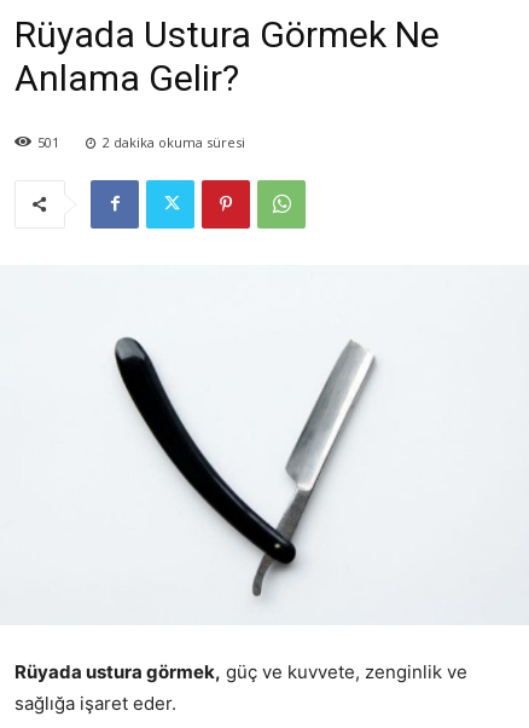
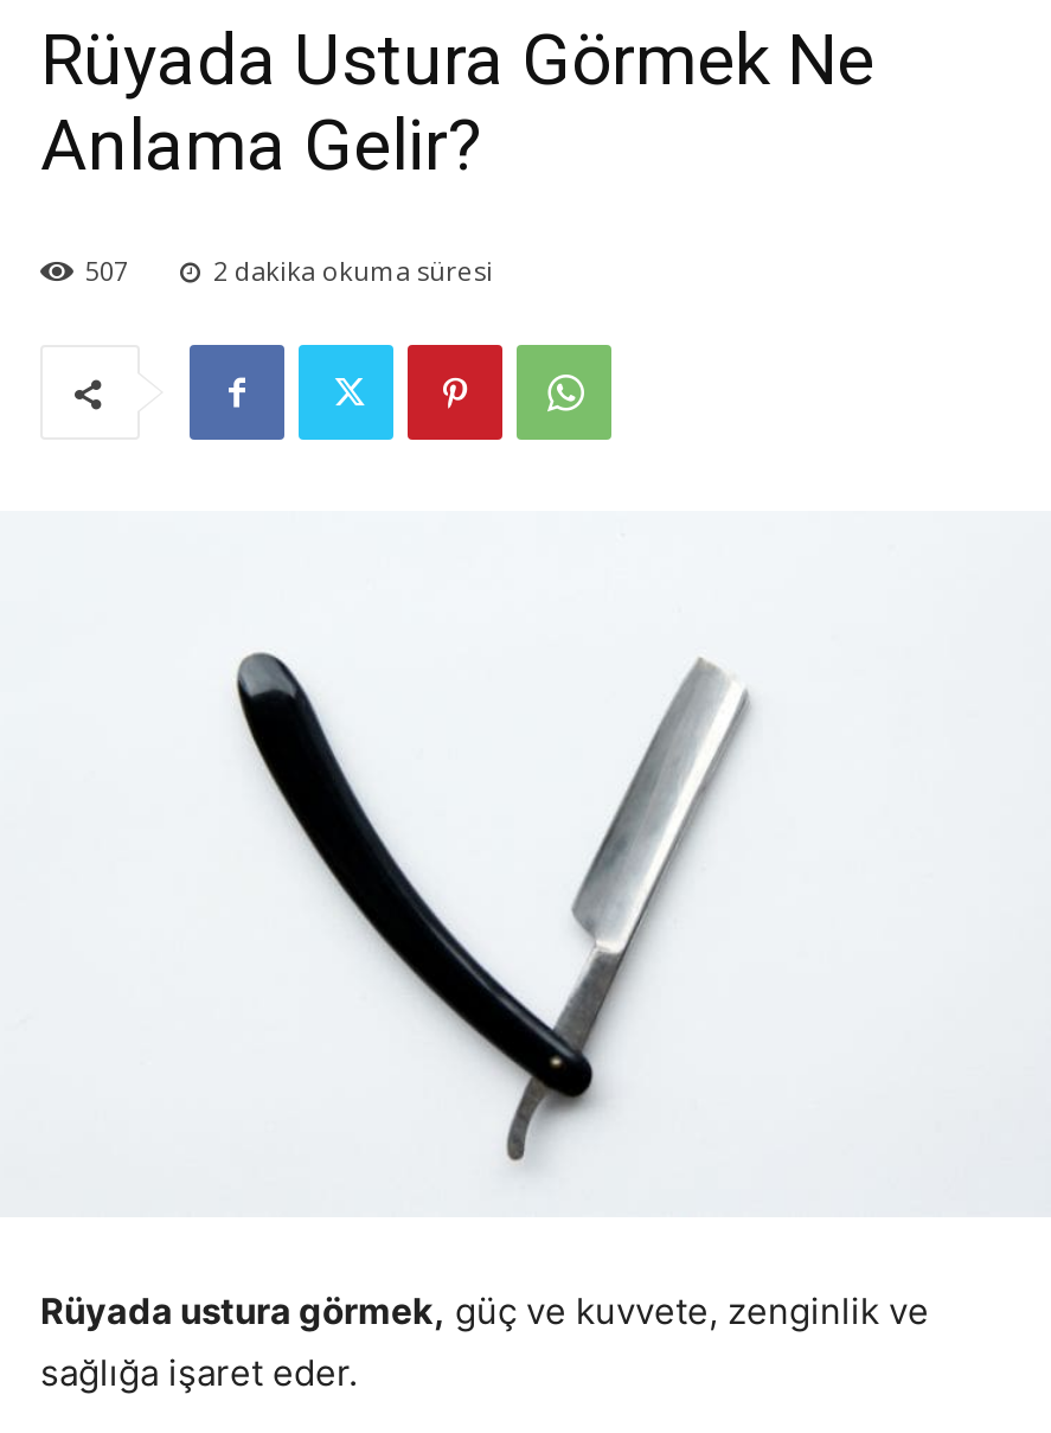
- 501
+ 507
